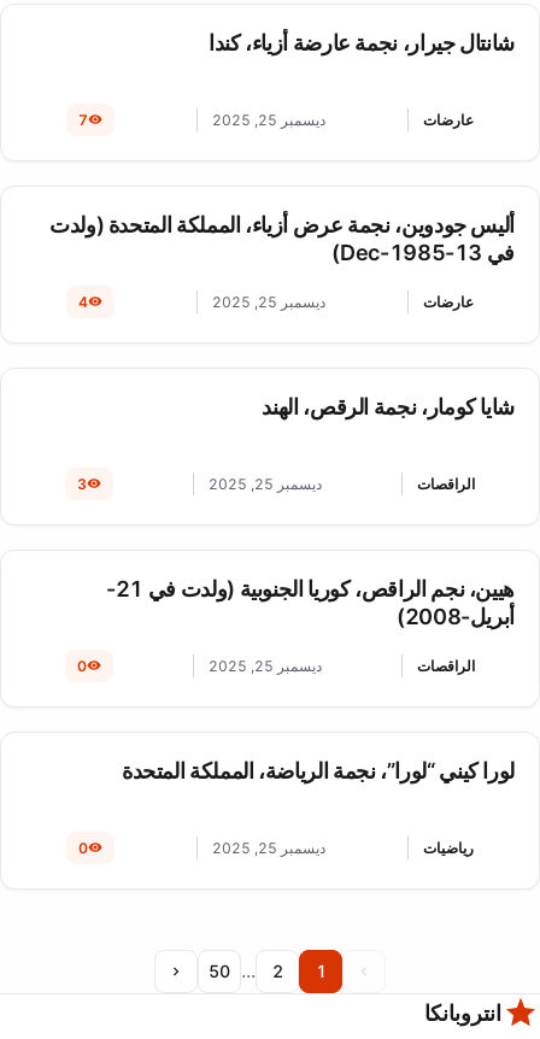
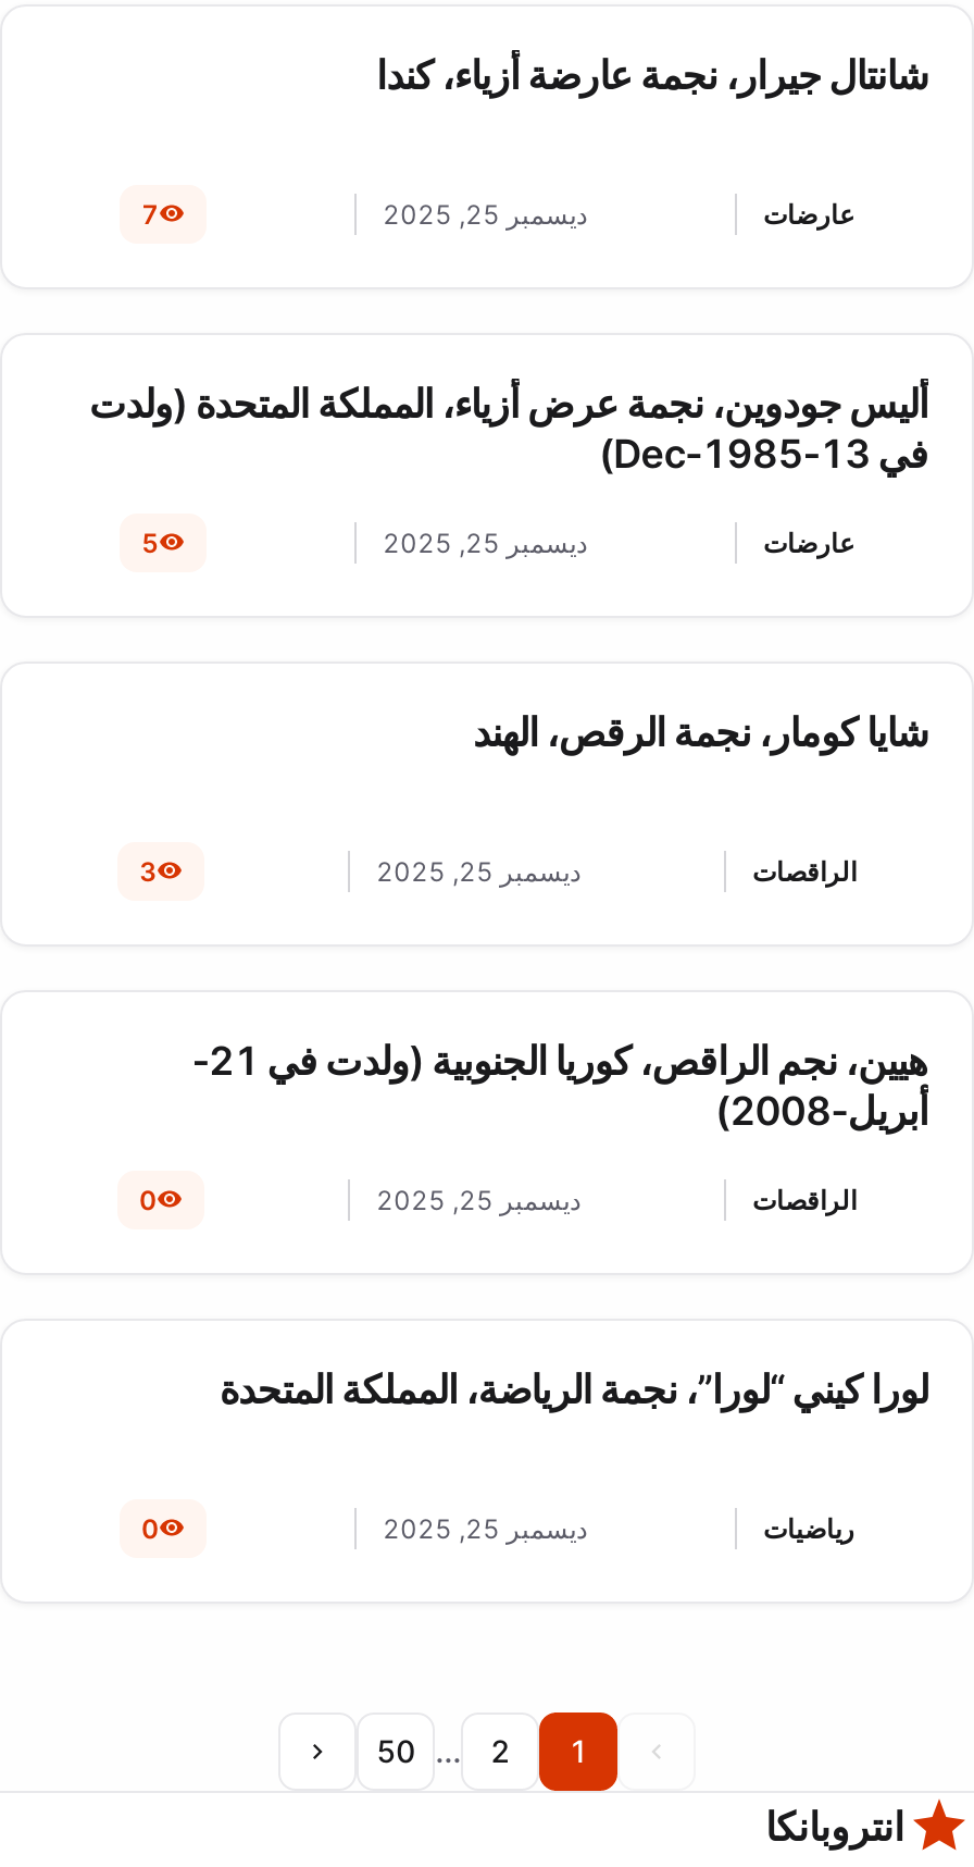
- 4
+ 5
